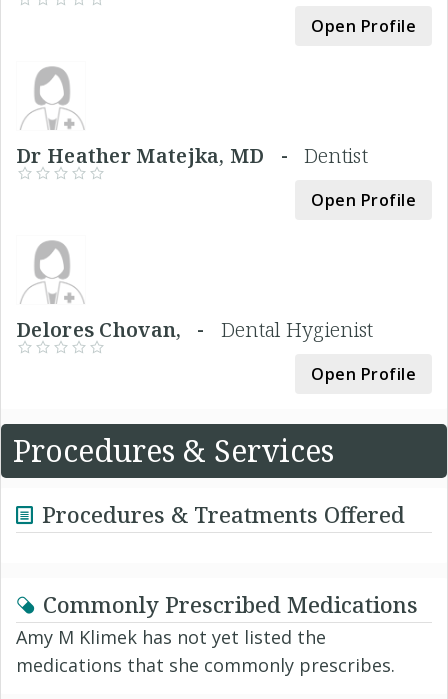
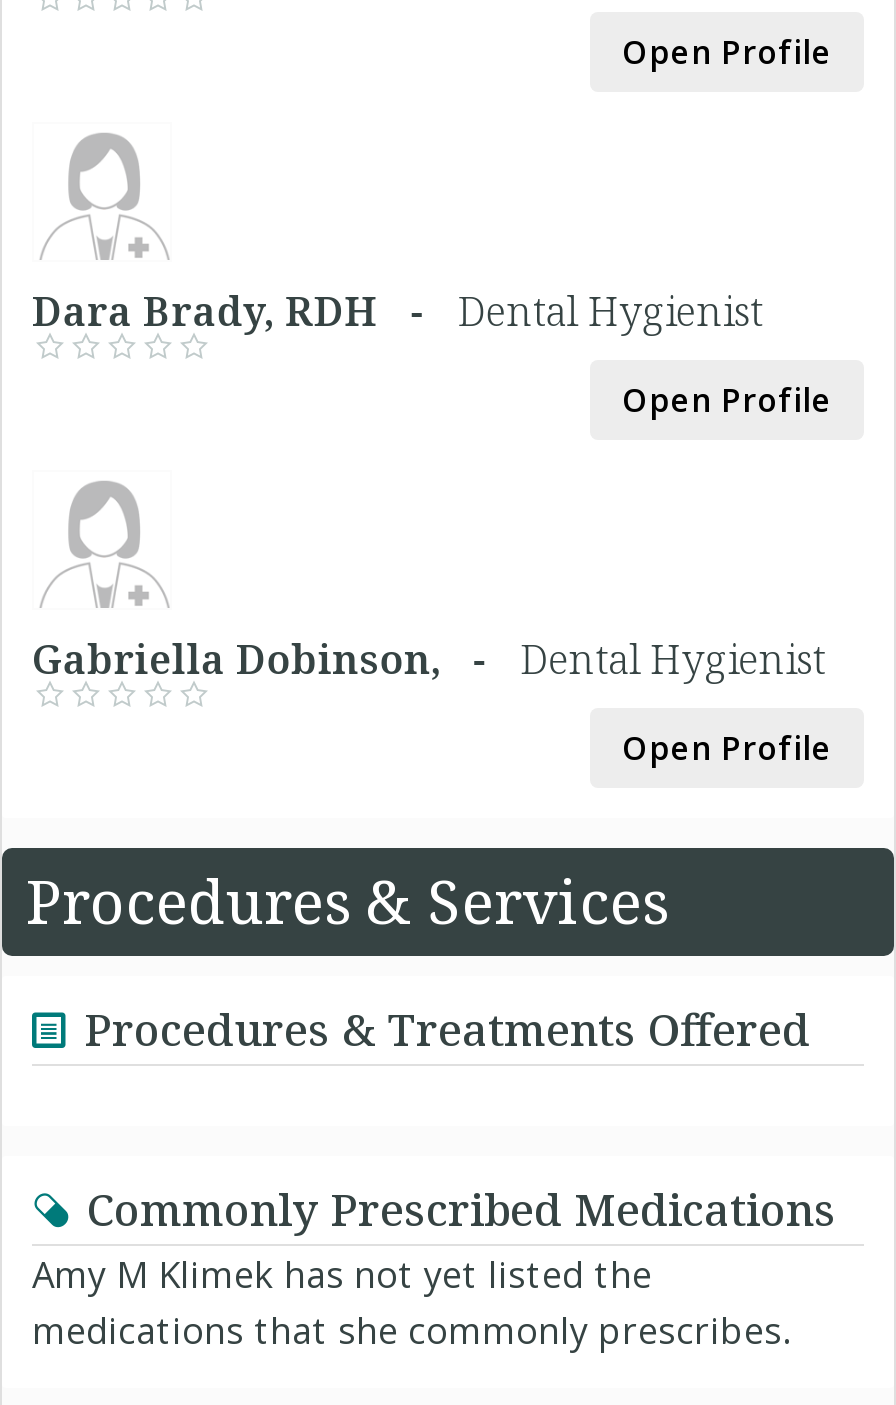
- Dr Heather Matejka, MD - Dentist
+ Dara Brady, RDH - Dental Hygienist

- Delores Chovan, - Dental Hygienist
+ Gabriella Dobinson, - Dental Hygienist
